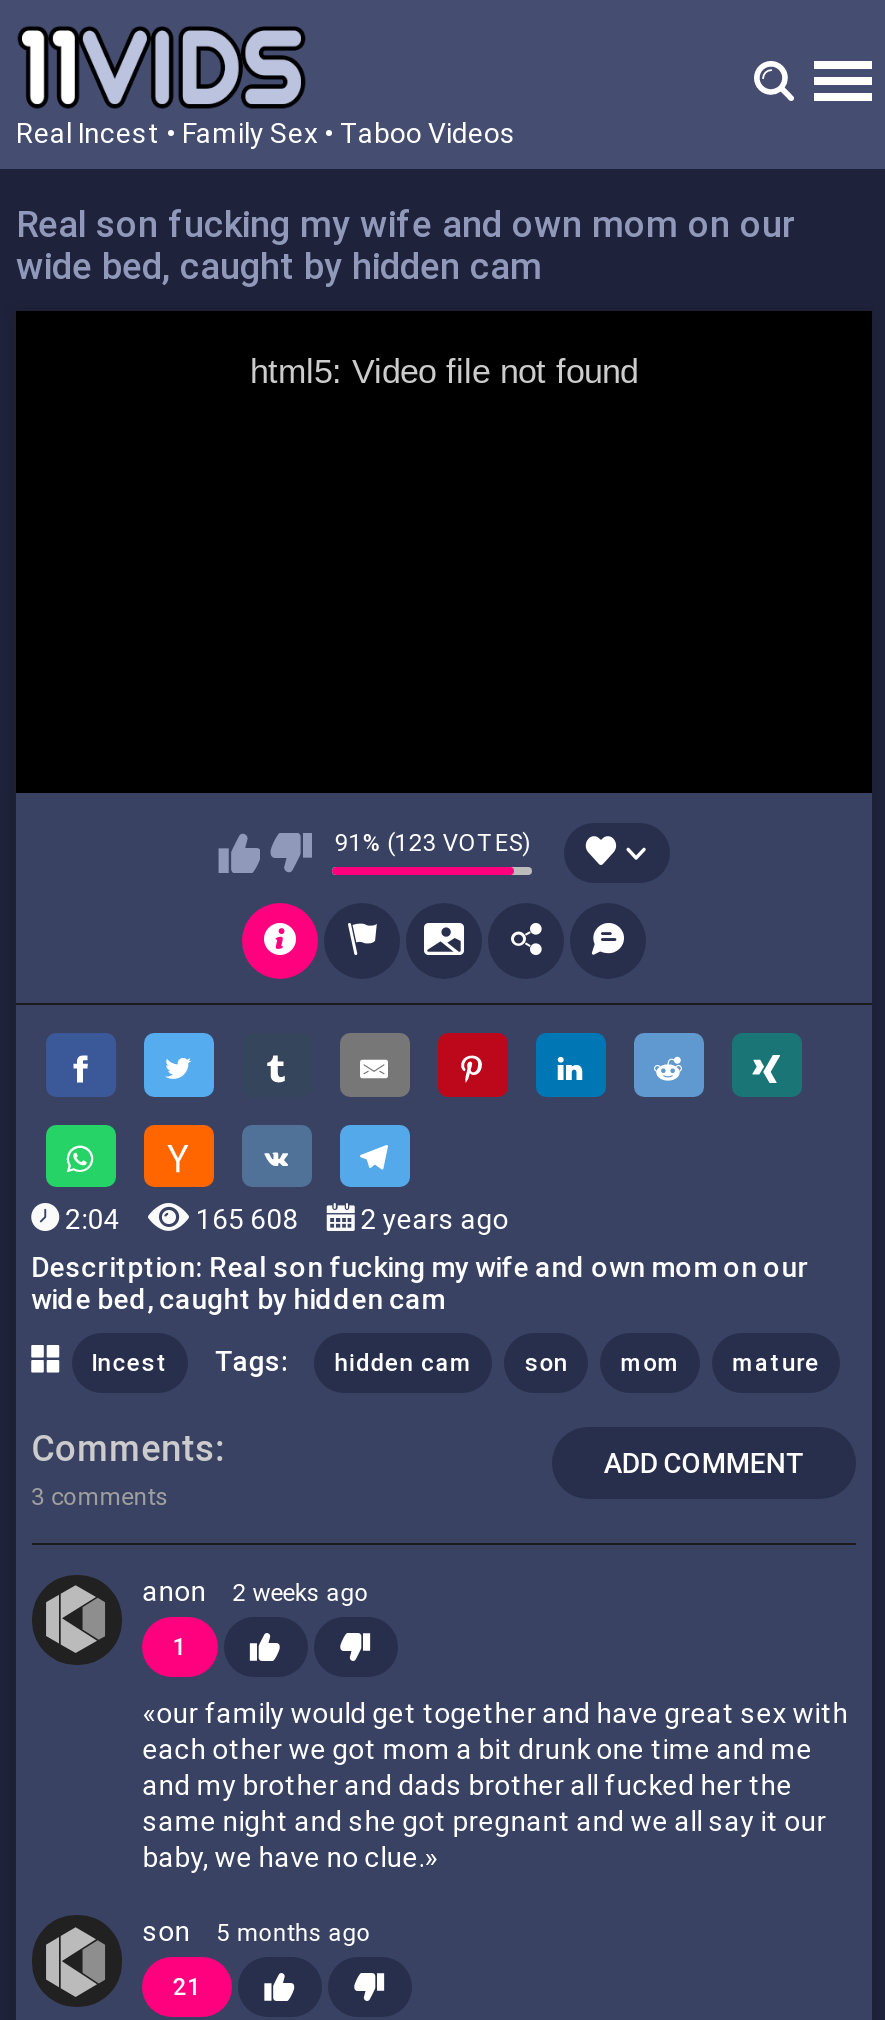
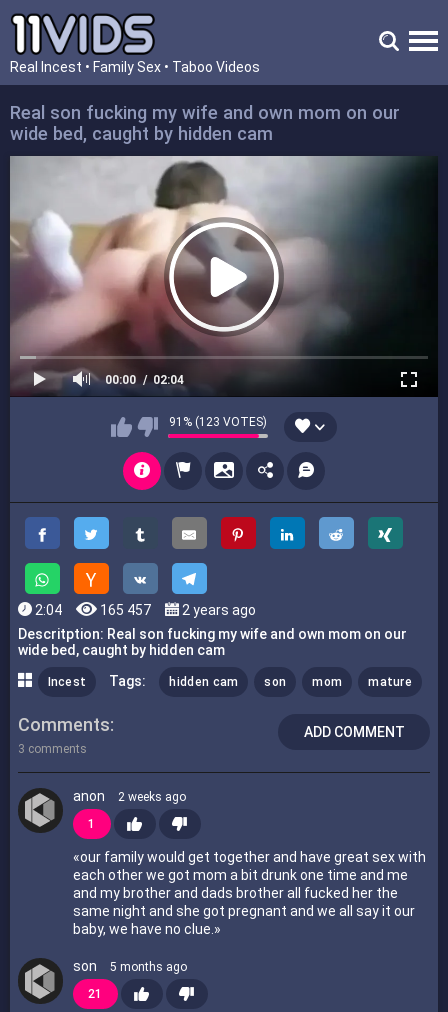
+ [image]

- html5: Video file not found
+ 00:00
+ 02:04

- 165 608 2 years ago
+ 165 457 2 years ago
